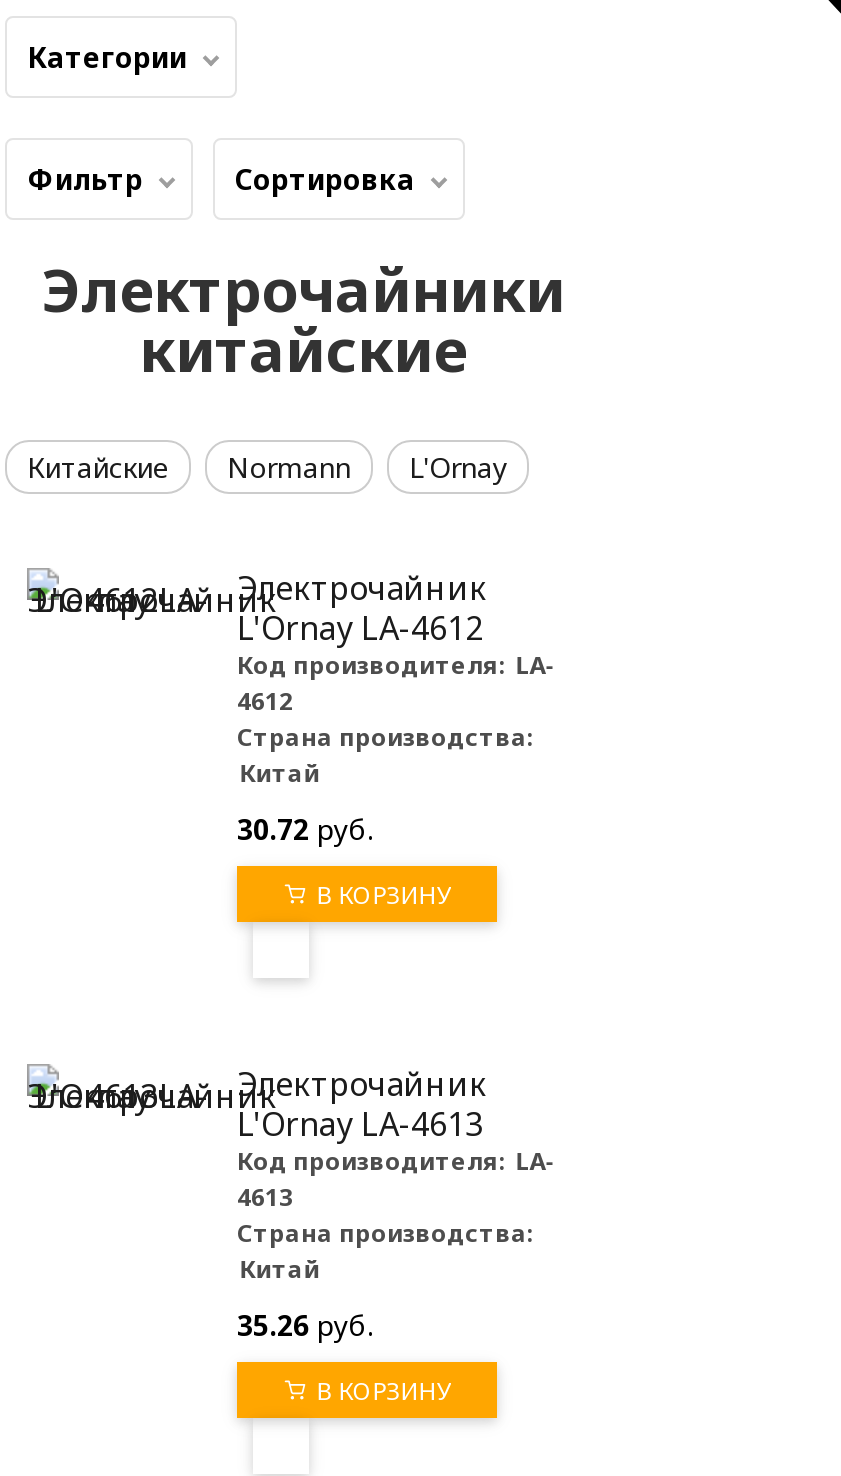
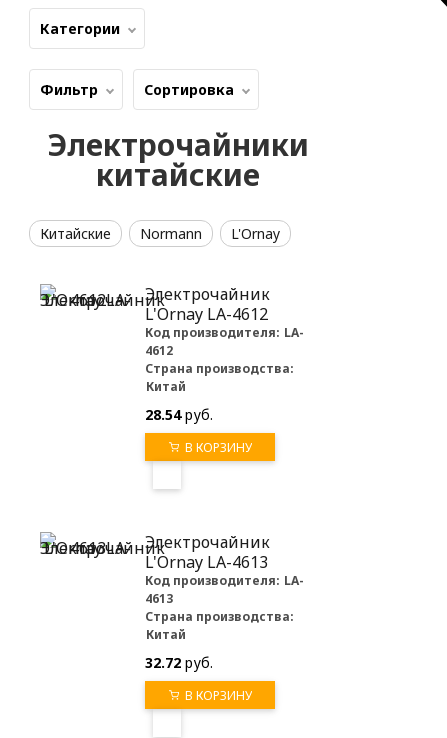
- 30.72 руб.
+ 28.54 руб.

- 35.26 руб.
+ 32.72 руб.
